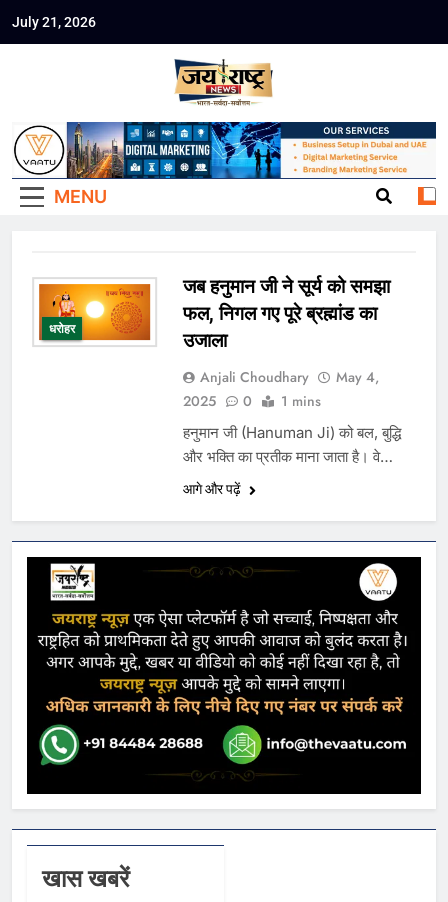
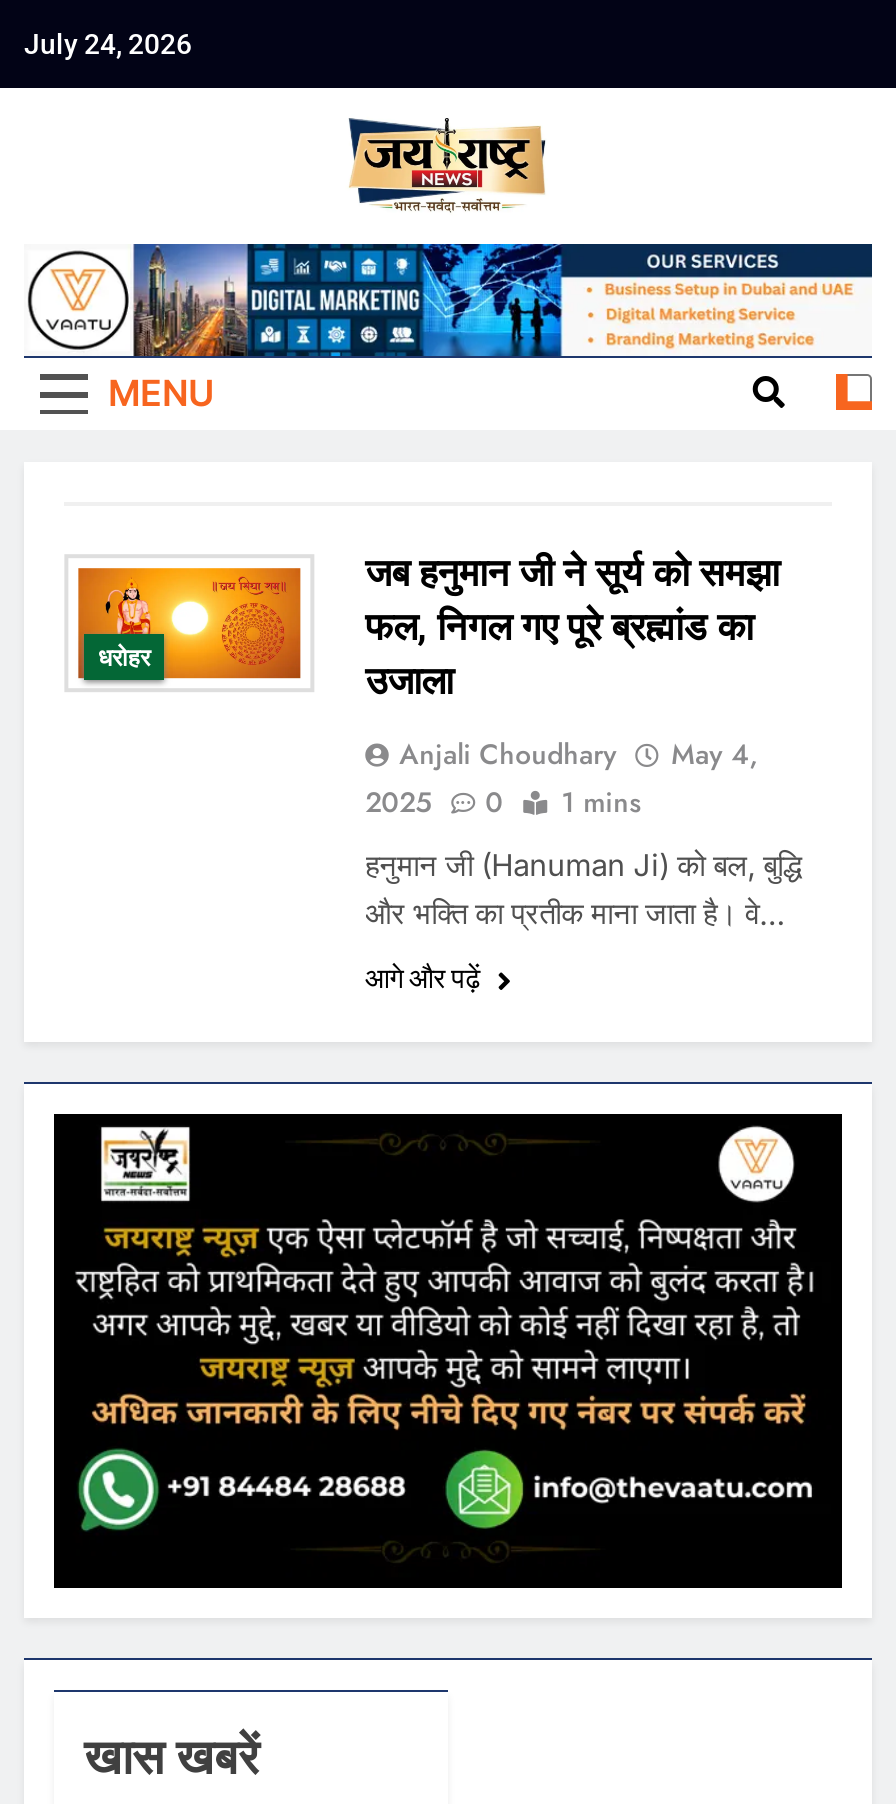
- July 21, 2026
+ July 24, 2026
